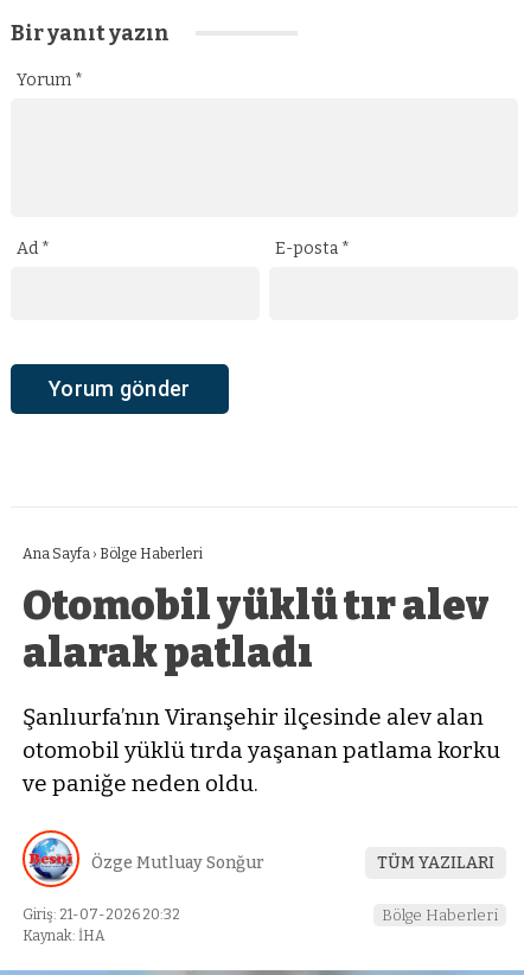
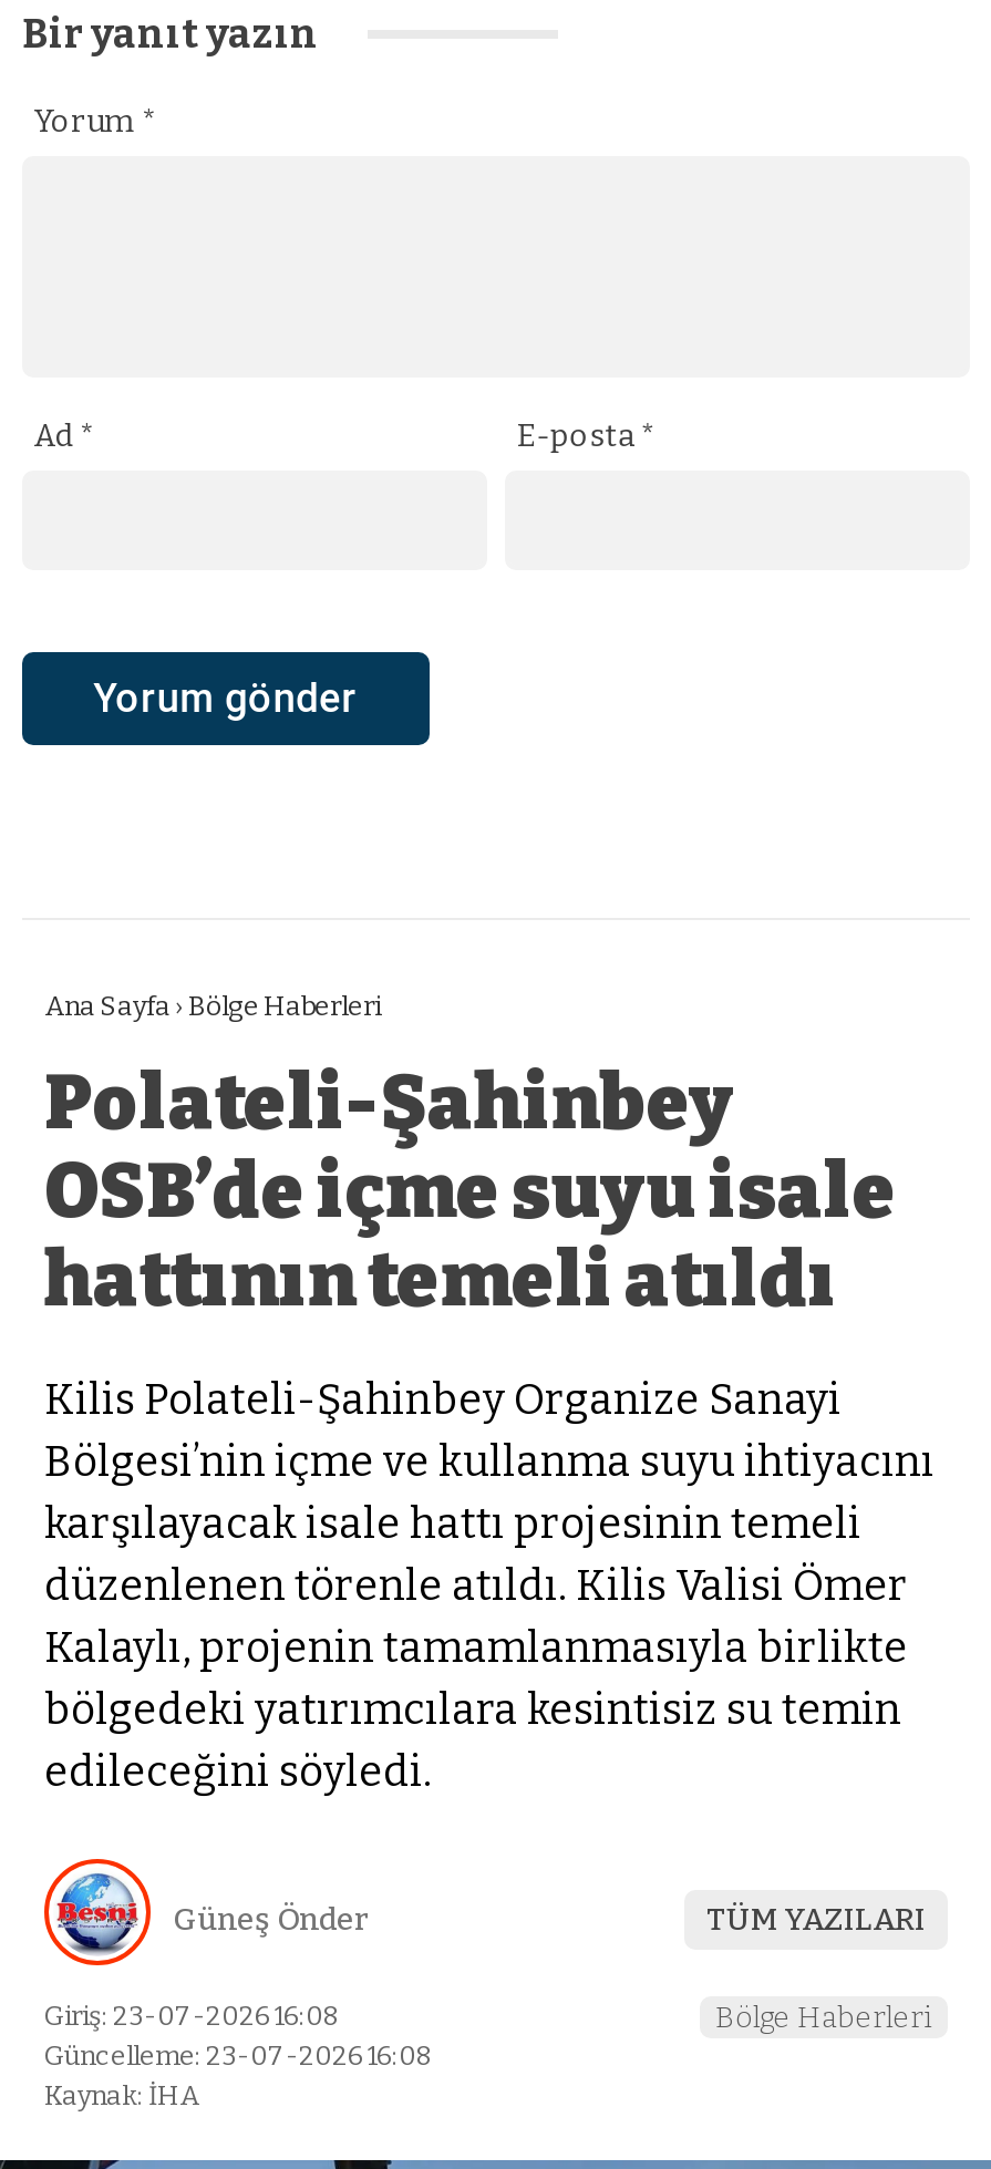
- Otomobil yüklü tır alev
- alarak patladı
+ Polateli-Şahinbey
+ OSB’de içme suyu isale
+ hattının temeli atıldı

- Şanlıurfa’nın Viranşehir ilçesinde alev alan
- otomobil yüklü tırda yaşanan patlama korku
- ve paniğe neden oldu.
+ Kilis Polateli-Şahinbey Organize Sanayi
+ Bölgesi’nin içme ve kullanma suyu ihtiyacını
+ karşılayacak isale hattı projesinin temeli
+ düzenlenen törenle atıldı. Kilis Valisi Ömer
+ Kalaylı, projenin tamamlanmasıyla birlikte
+ bölgedeki yatırımcılara kesintisiz su temin
+ edileceğini söyledi.

- Özge Mutluay Sonğur
+ Güneş Önder

- Giriş: 21-07-2026 20:32
+ Giriş: 23-07-2026 16:08
+ Güncelleme: 23-07-2026 16:08
